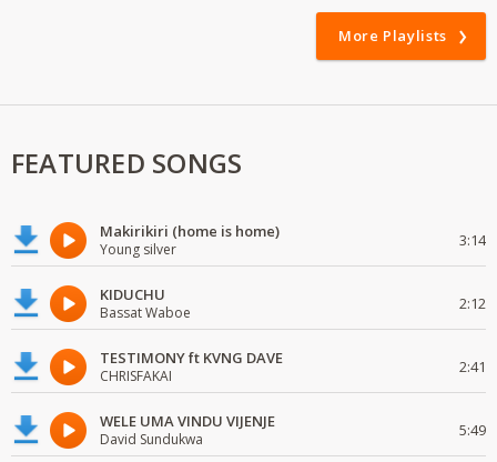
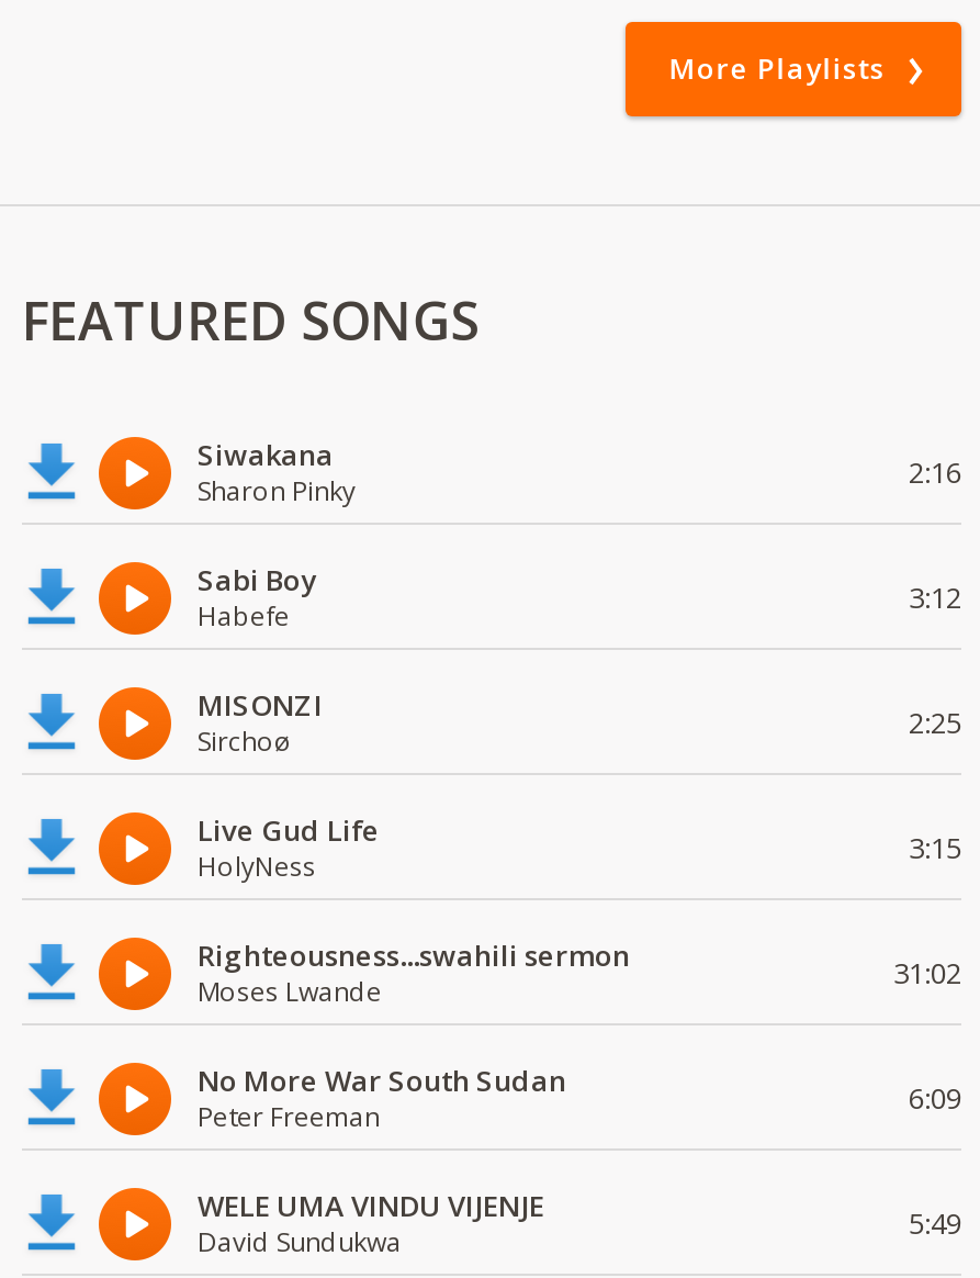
- Makirikiri (home is home)
- Young silver
- 3:14
- KIDUCHU
- Bassat Waboe
- 2:12
- TESTIMONY ft KVNG DAVE
- CHRISFAKAI
- 2:41
+ Siwakana
+ Sharon Pinky
+ 2:16
+ Sabi Boy
+ Habefe
+ 3:12
+ MISONZI
+ Sirchoø
+ 2:25
+ Live Gud Life
+ HolyNess
+ 3:15
+ Righteousness...swahili sermon
+ Moses Lwande
+ 31:02
+ No More War South Sudan
+ Peter Freeman
+ 6:09
